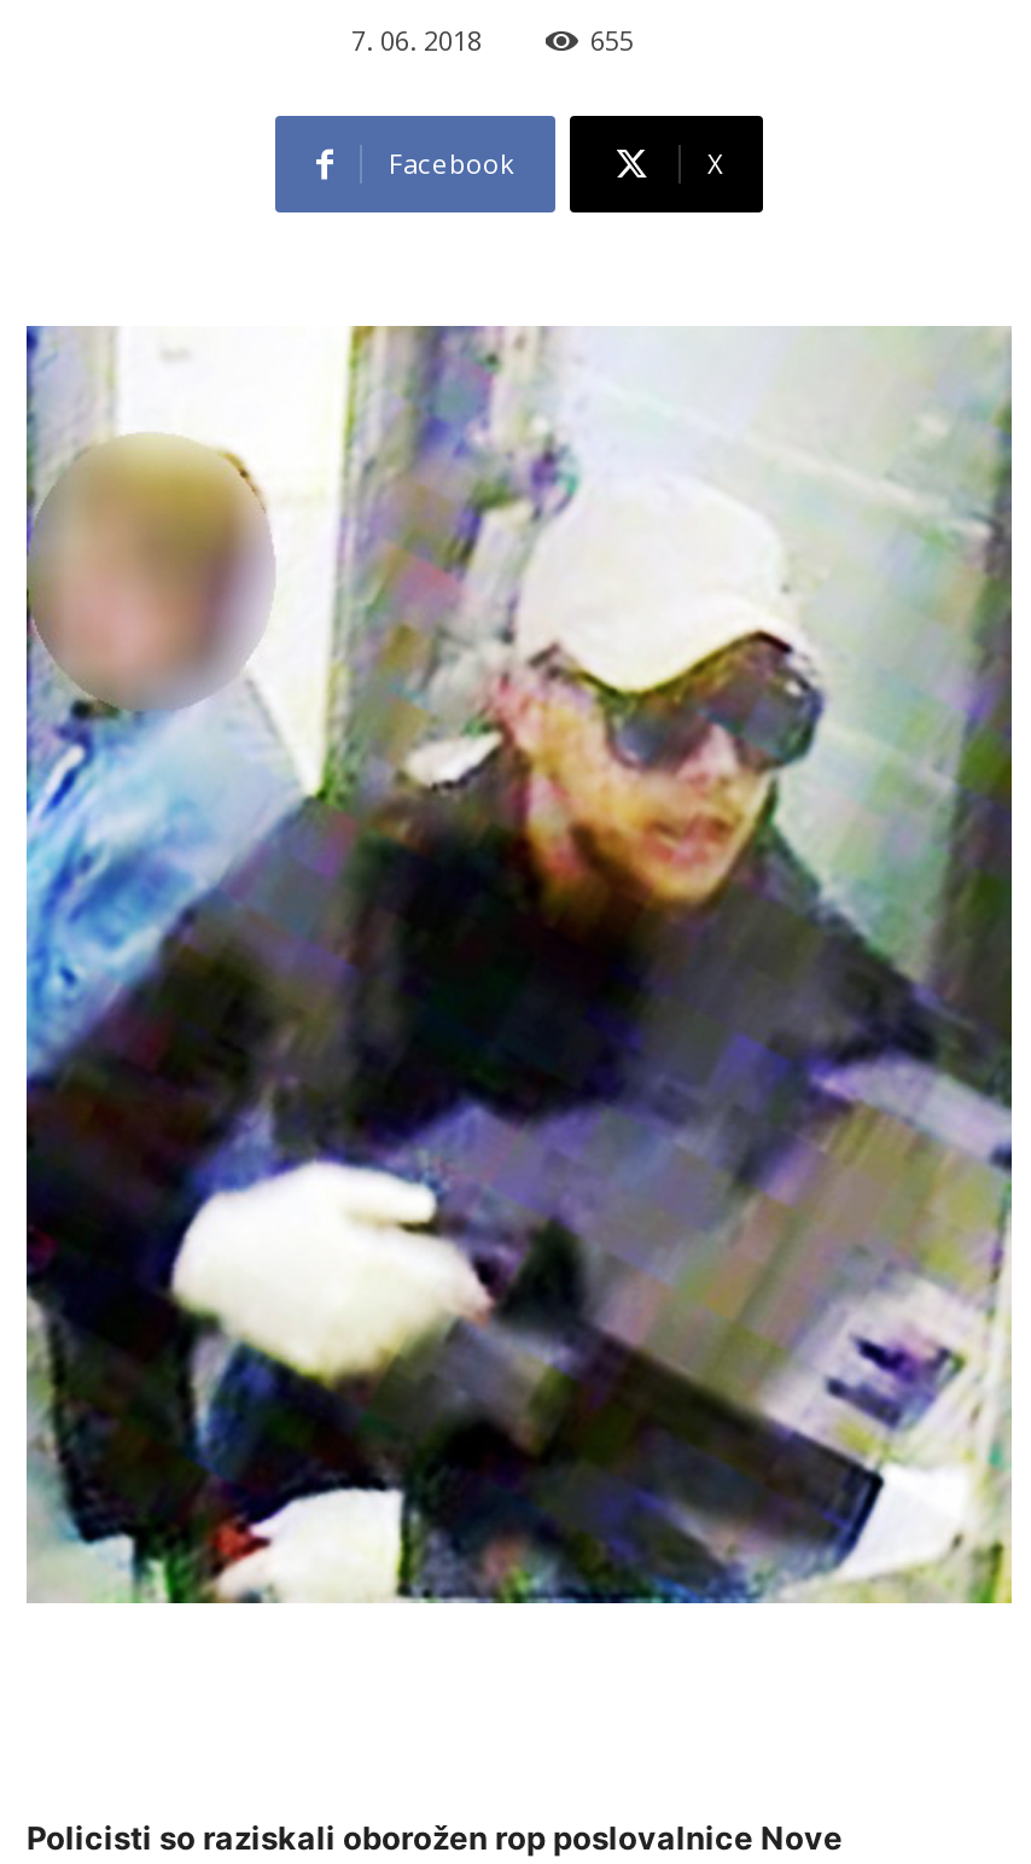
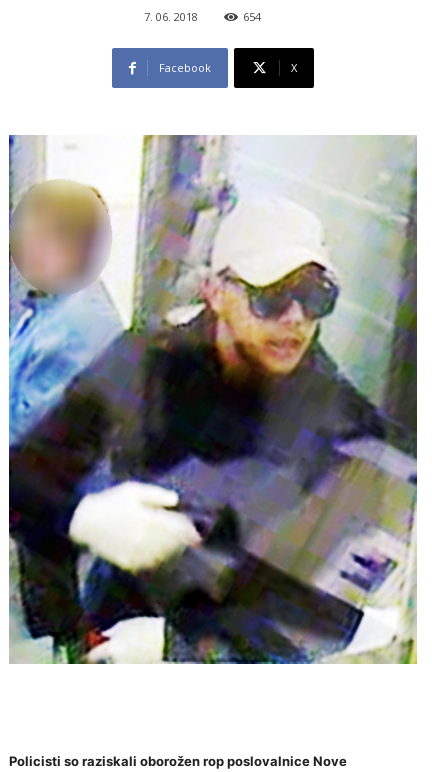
- 655
+ 654
